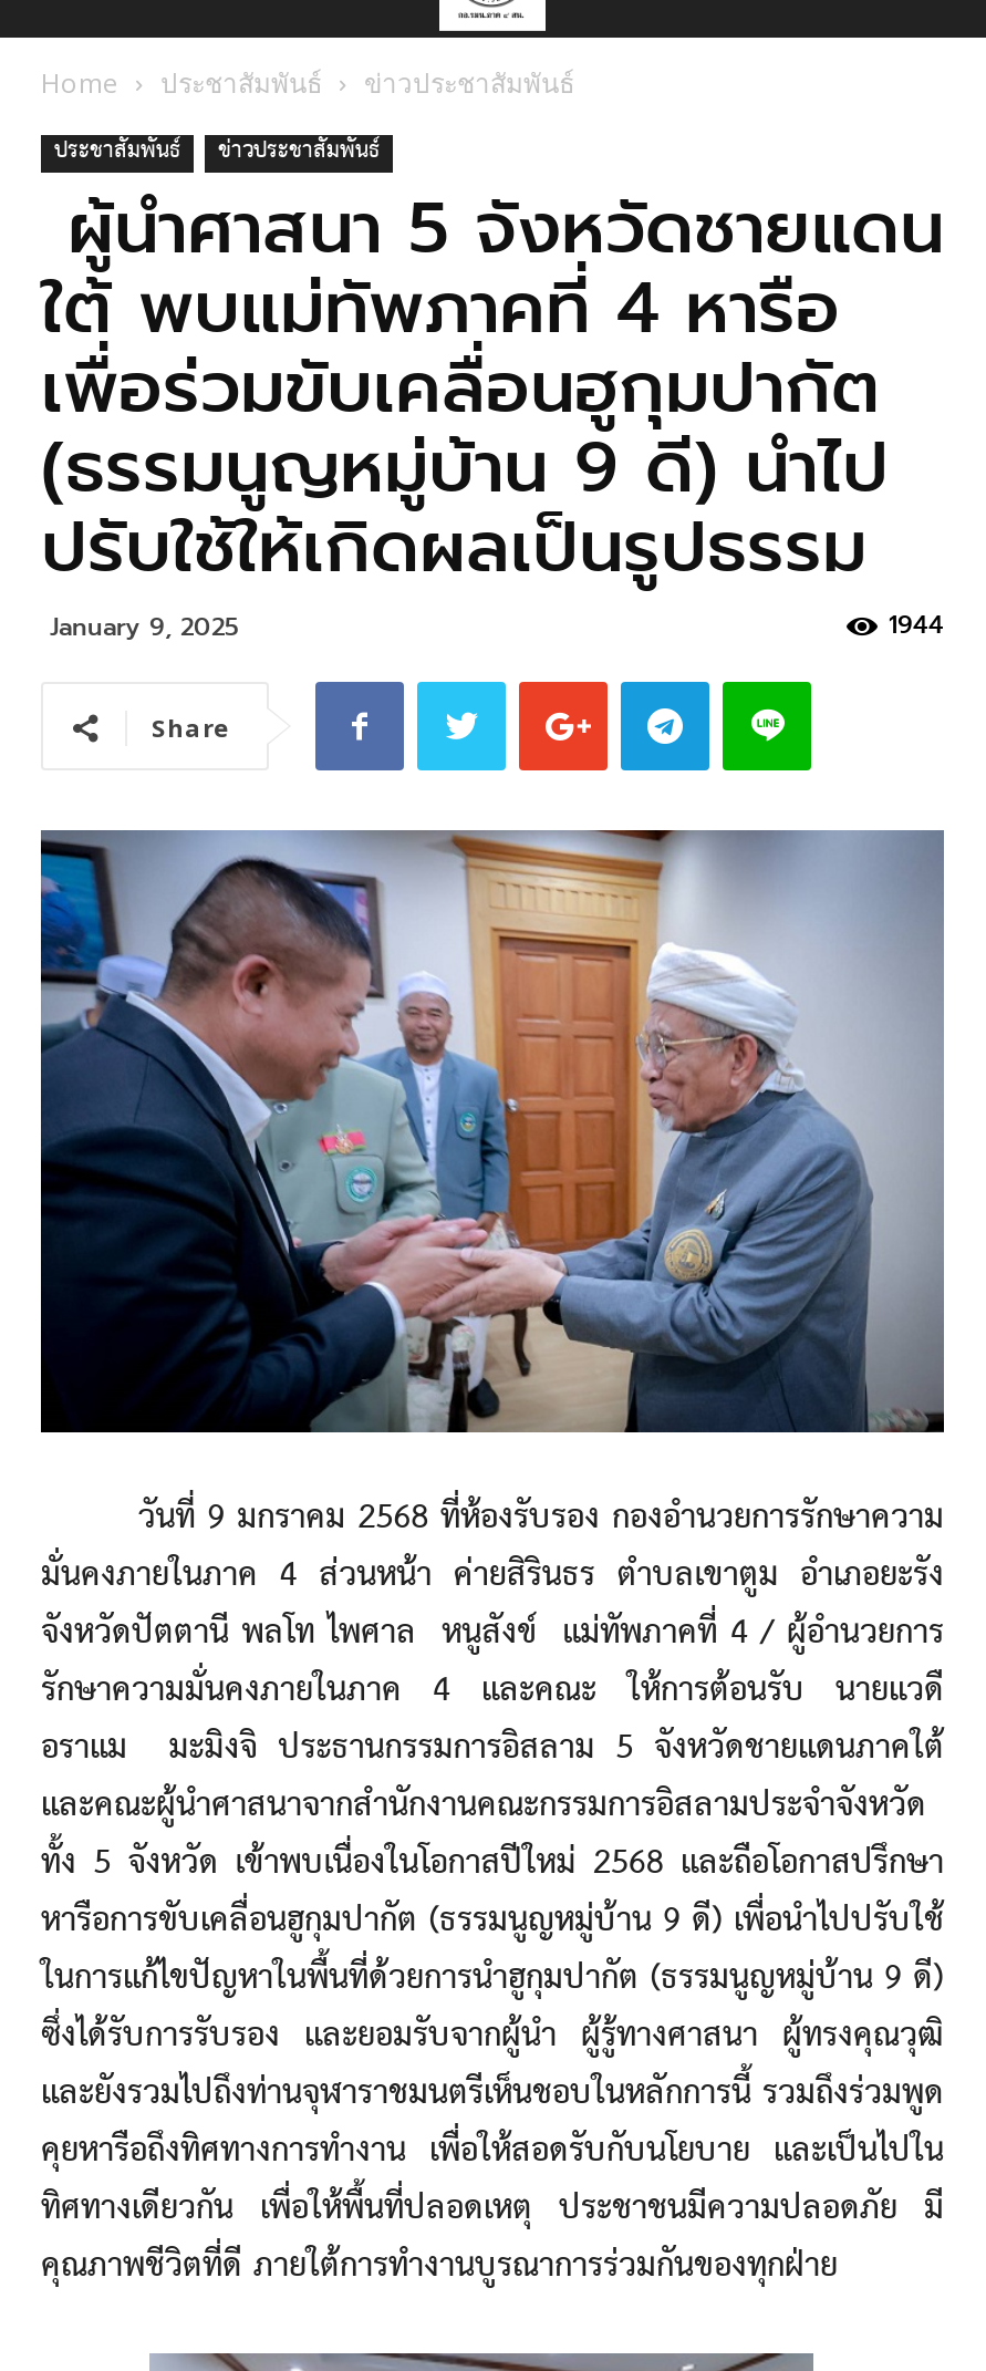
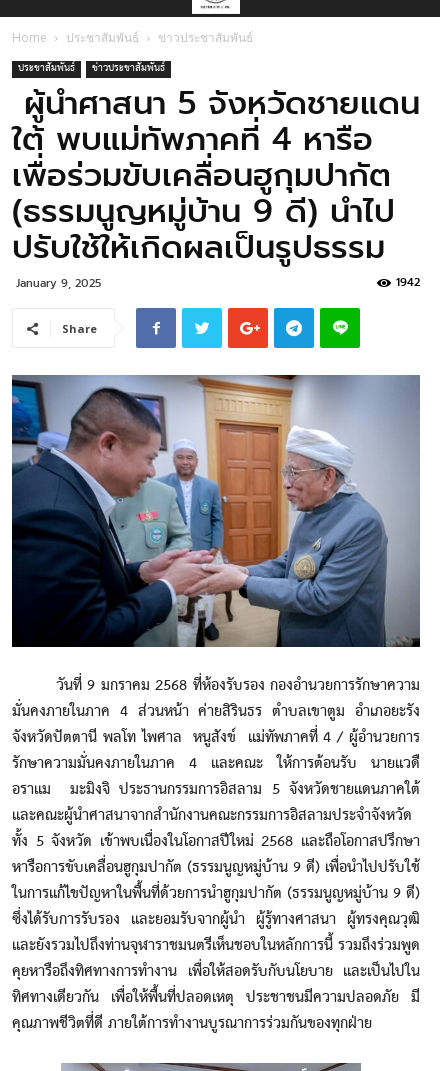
- 1944
+ 1942
